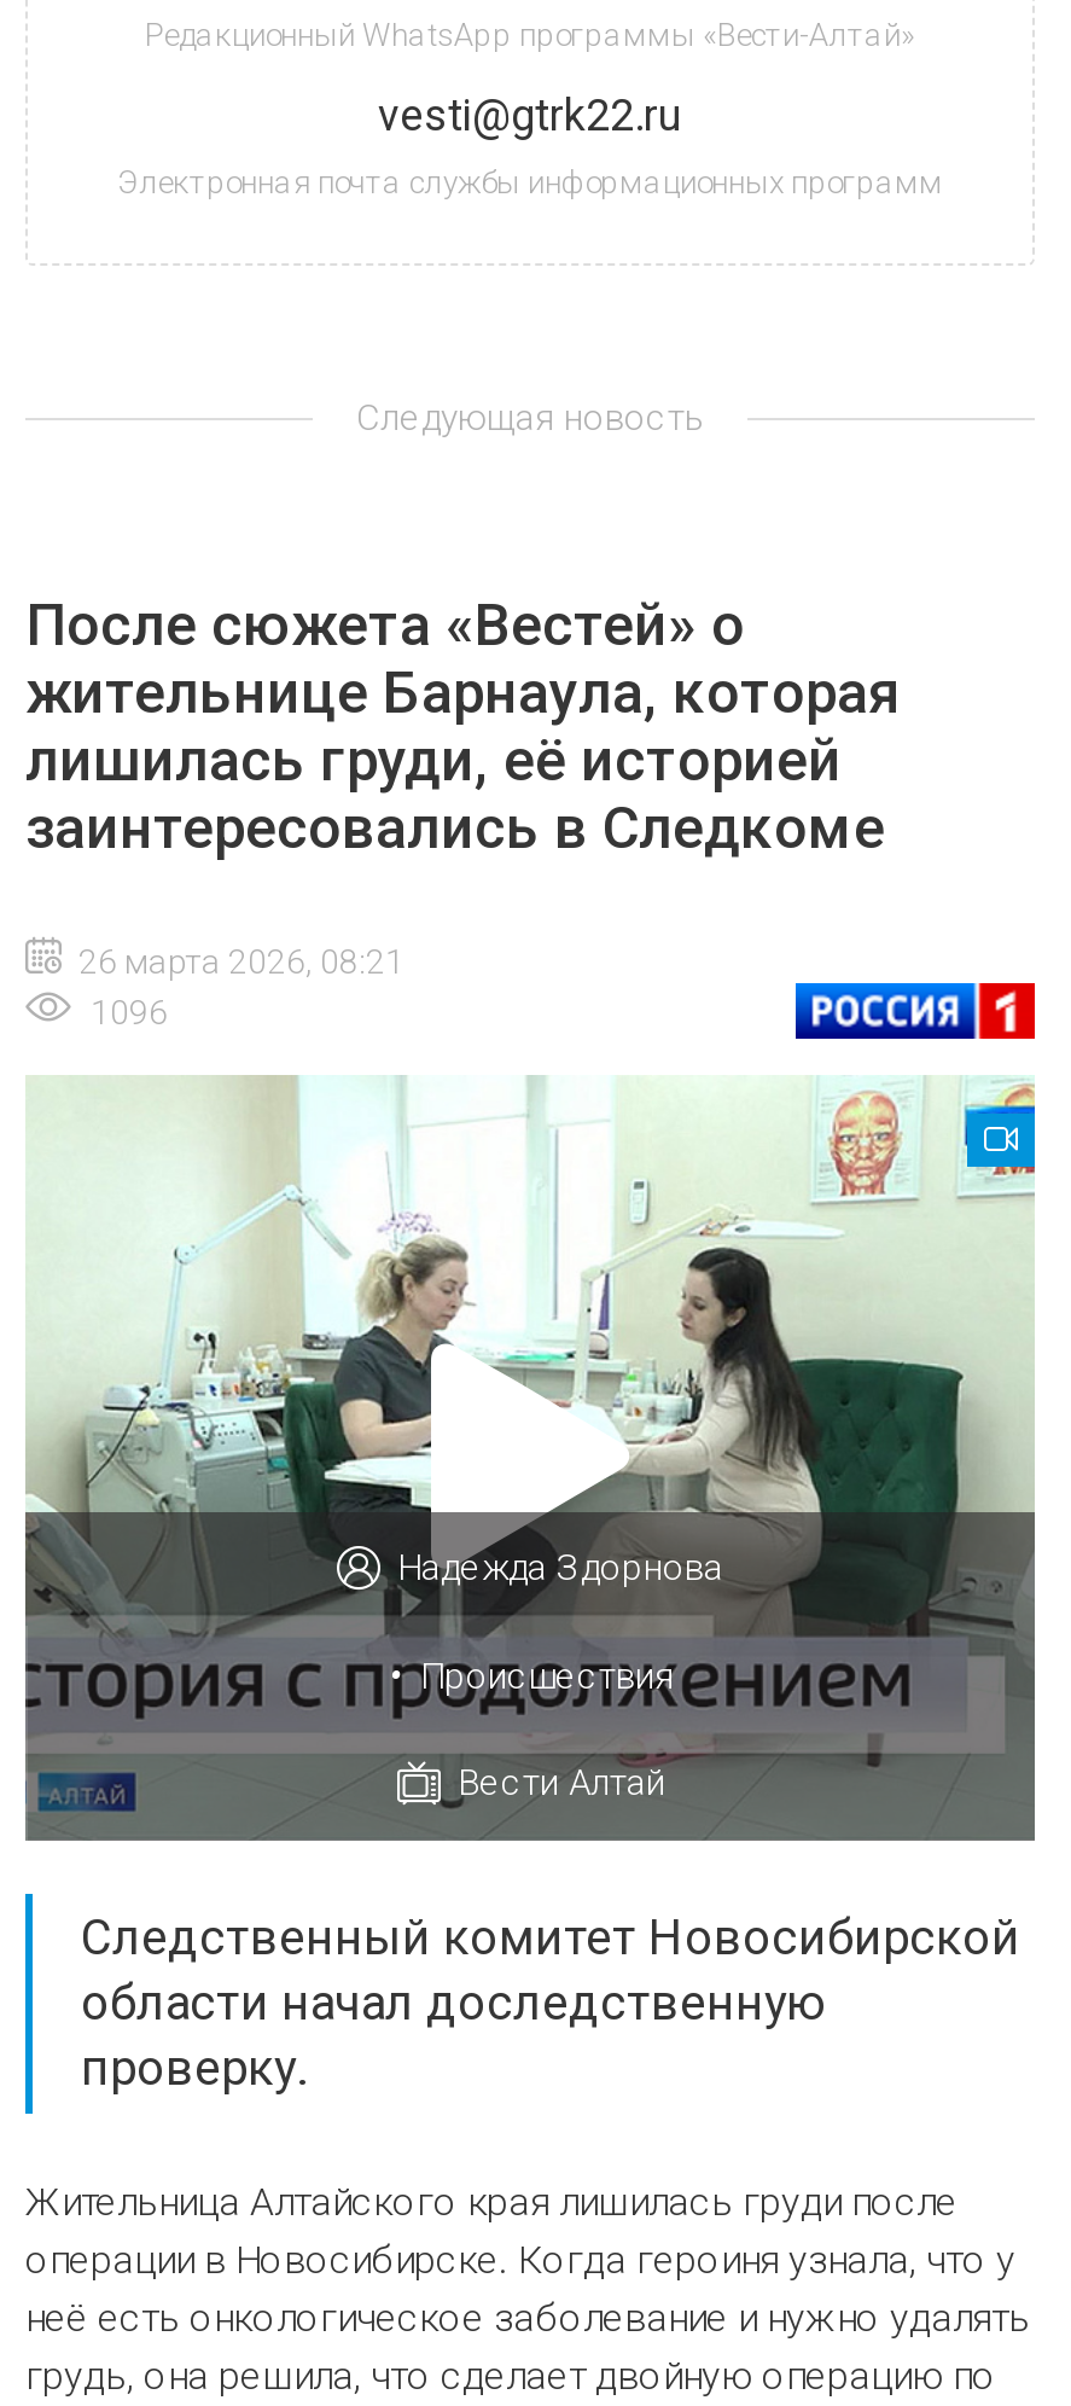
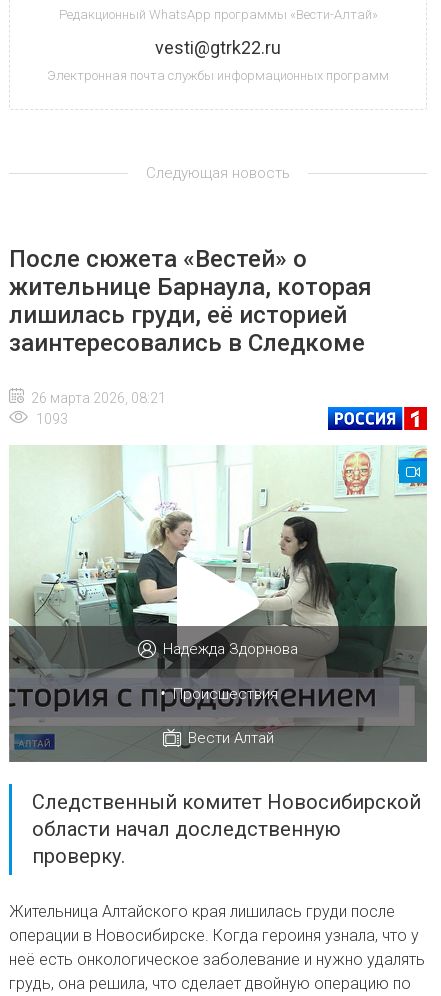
- 1096
+ 1093
